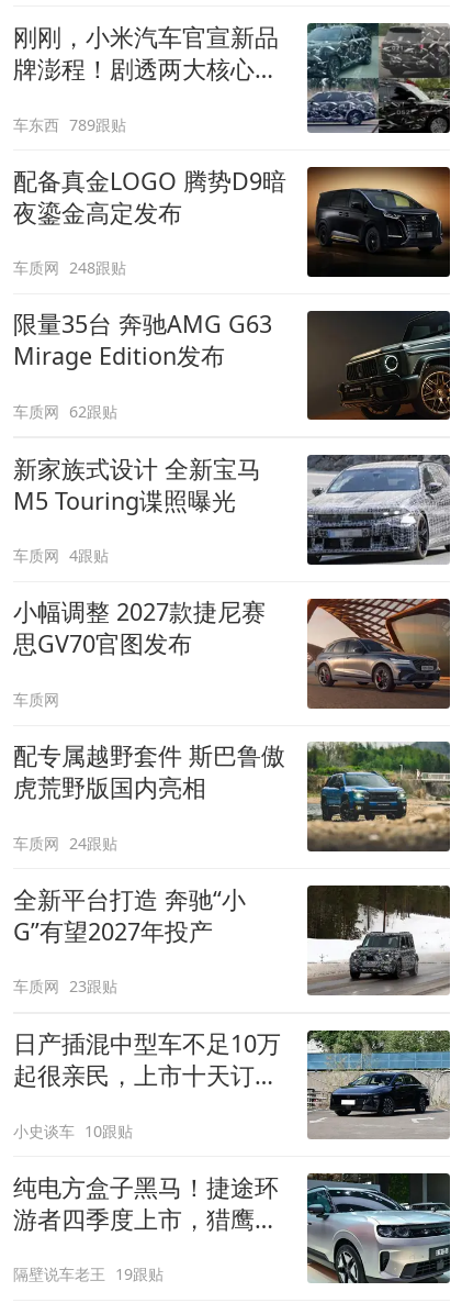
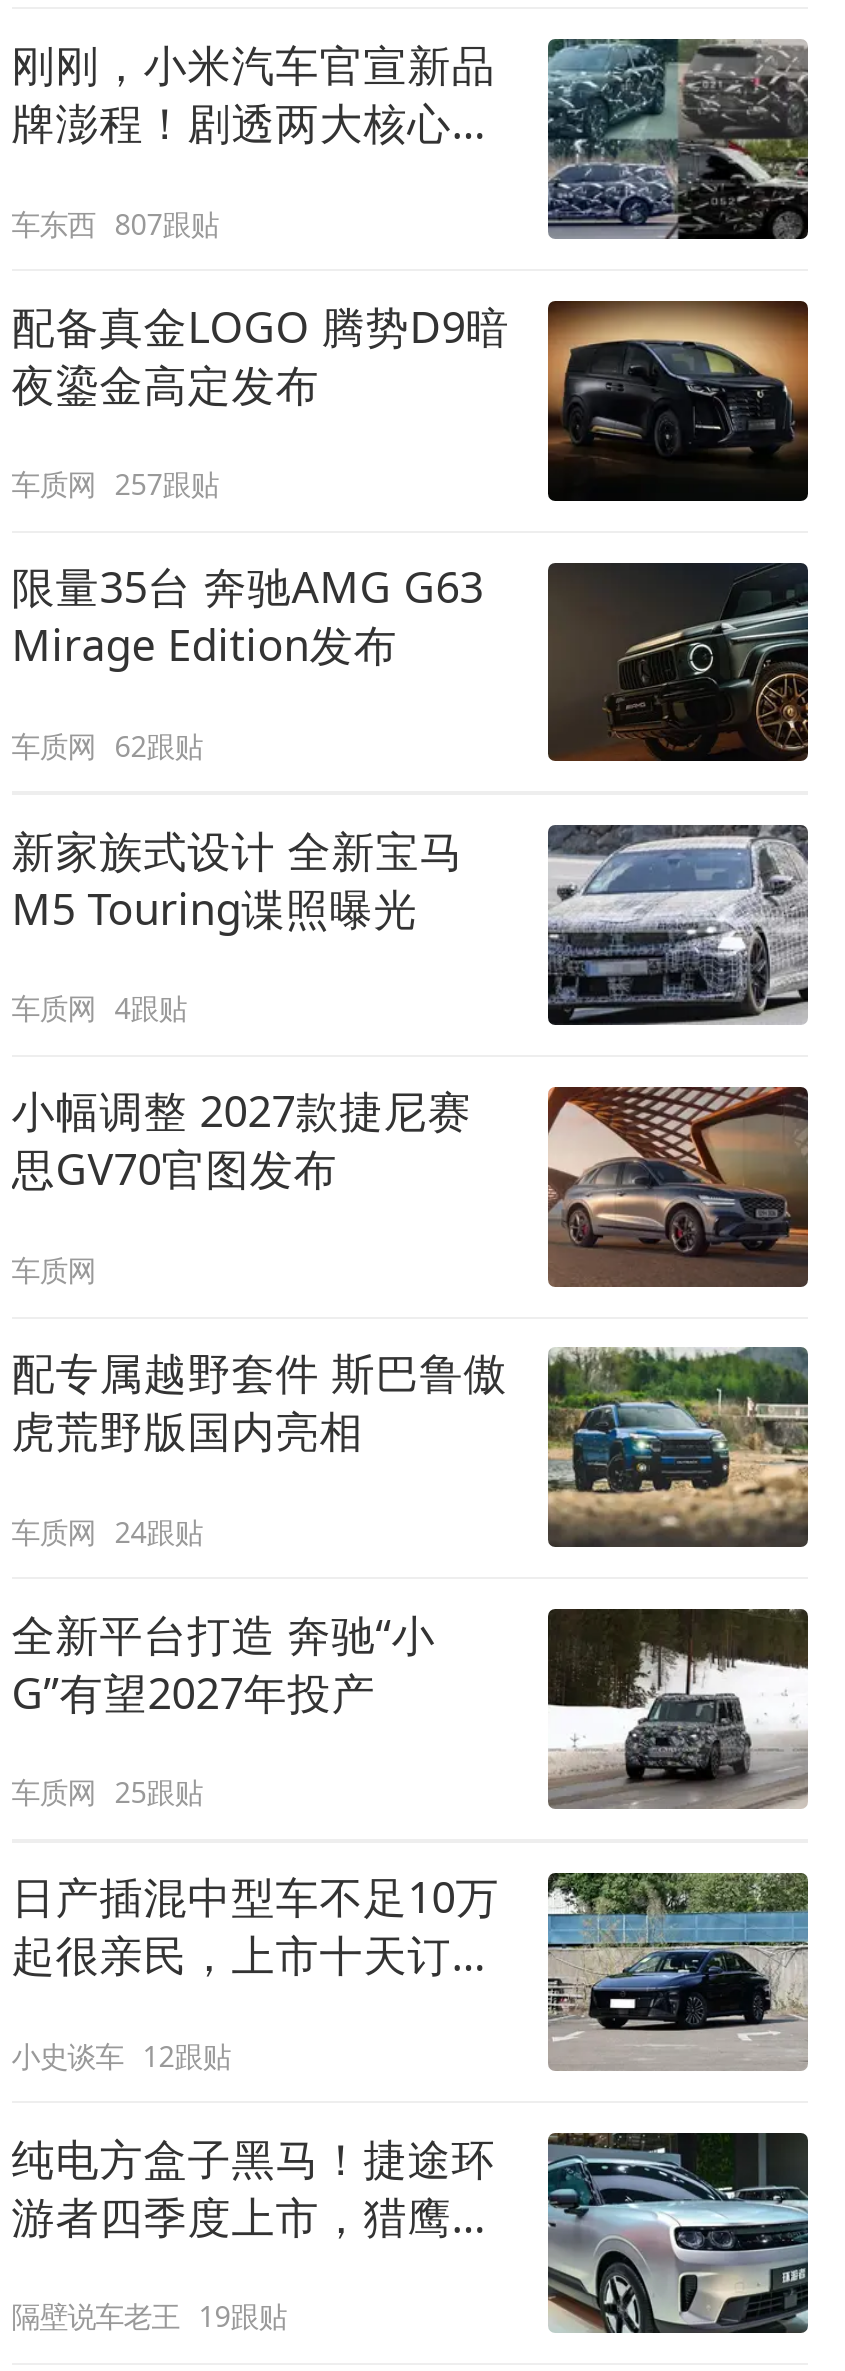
- 车东西 789跟贴
+ 车东西 807跟贴

- 车质网 248跟贴
+ 车质网 257跟贴

- 车质网 23跟贴
+ 车质网 25跟贴

- 小史谈车 10跟贴
+ 小史谈车 12跟贴
